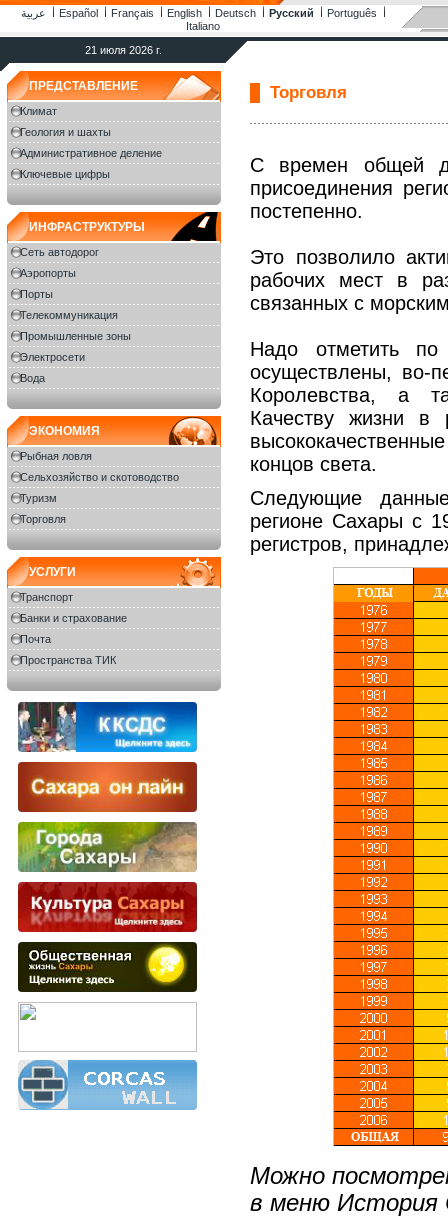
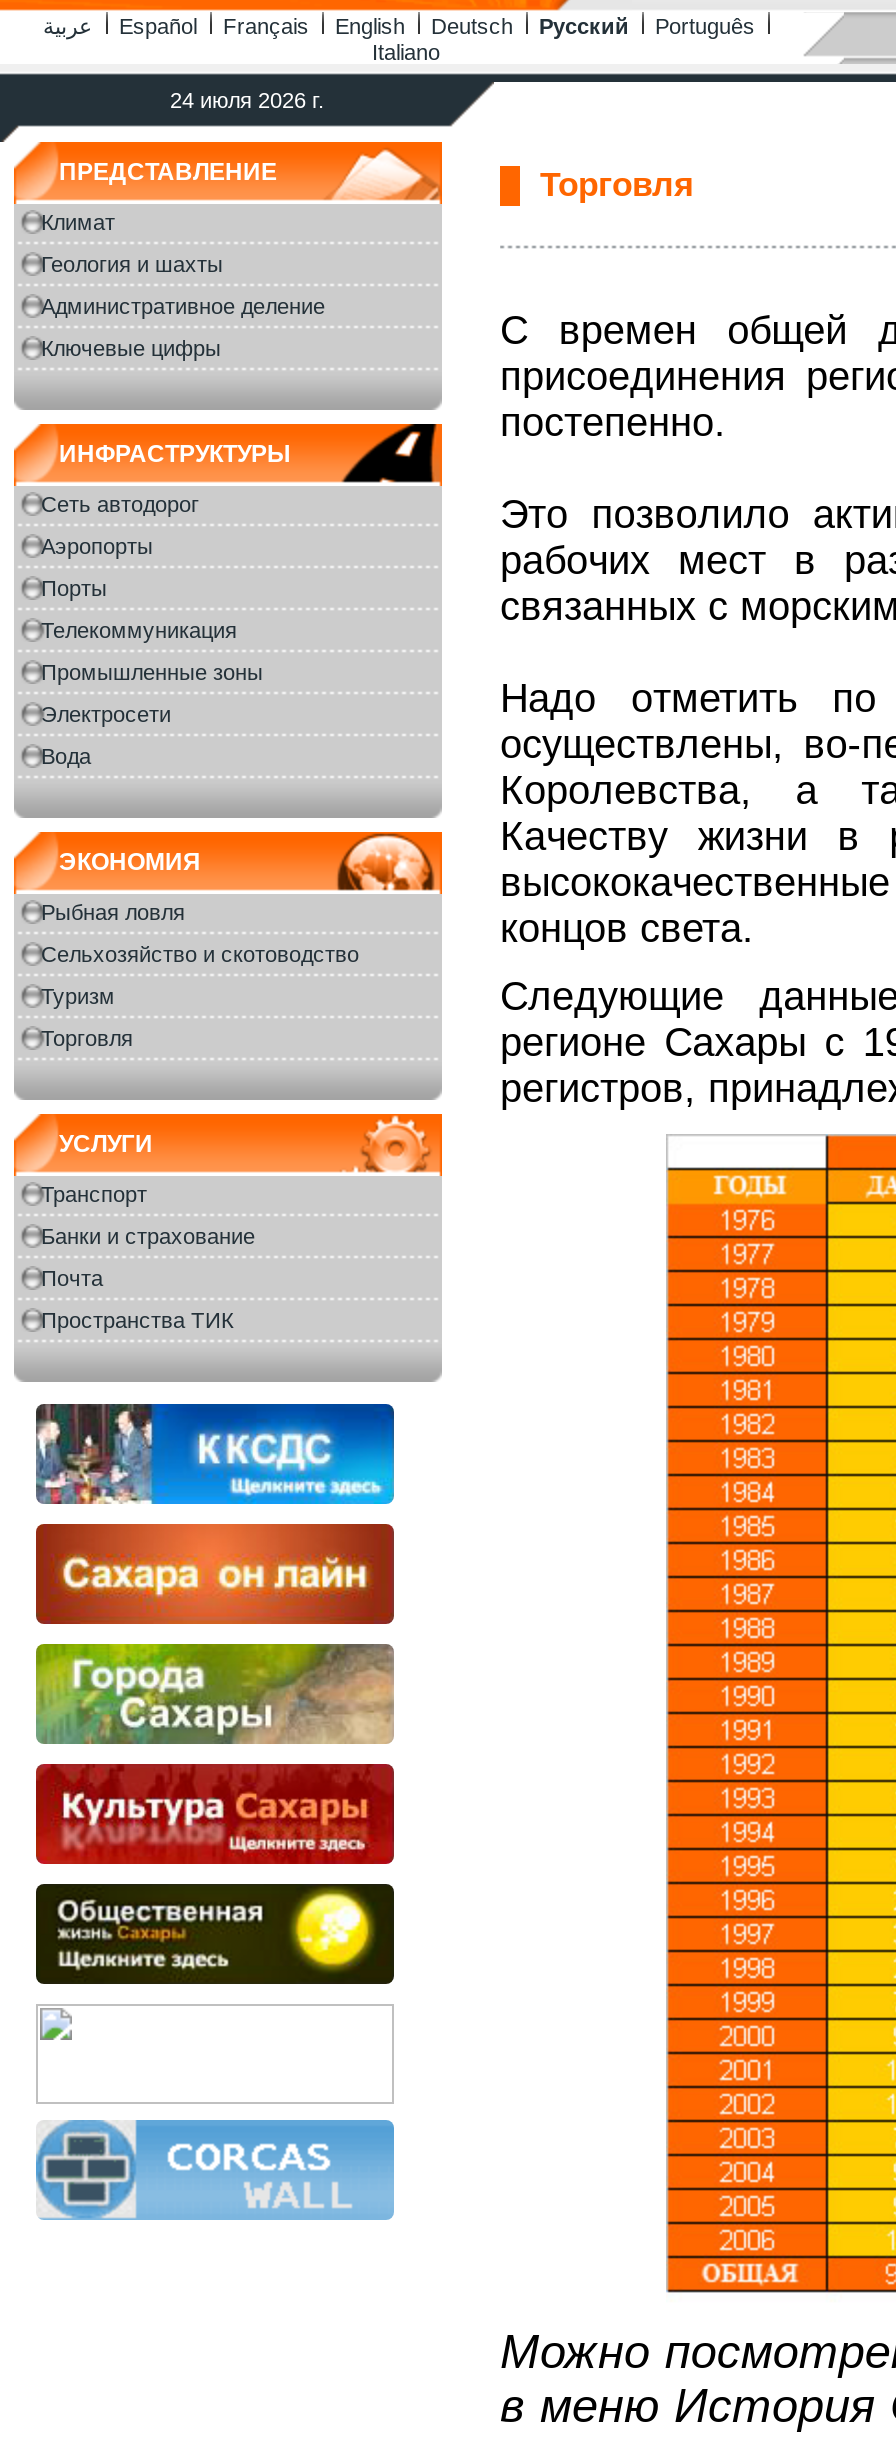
- 21 июля 2026 г.
+ 24 июля 2026 г.
